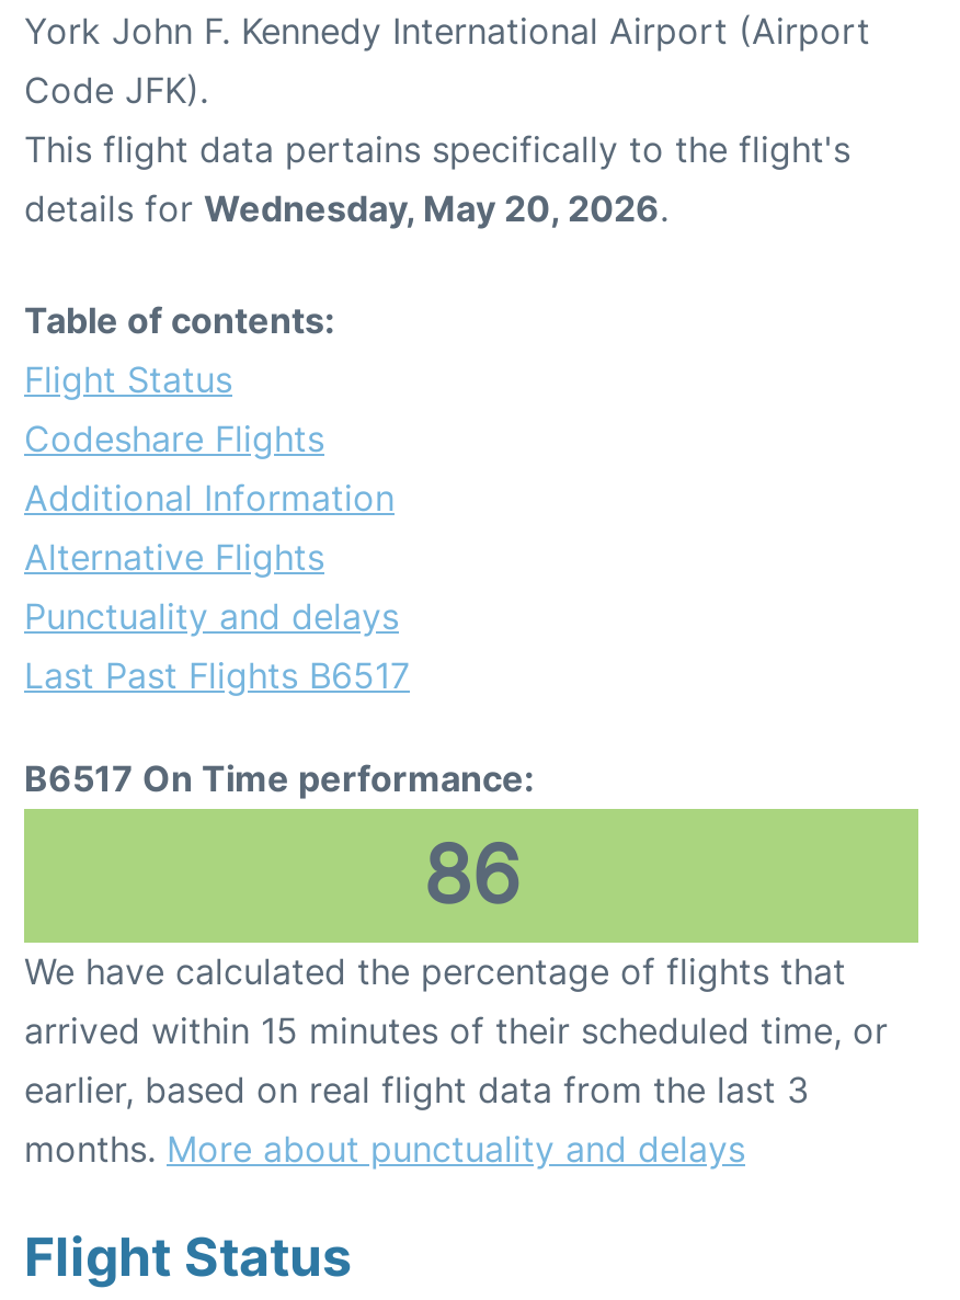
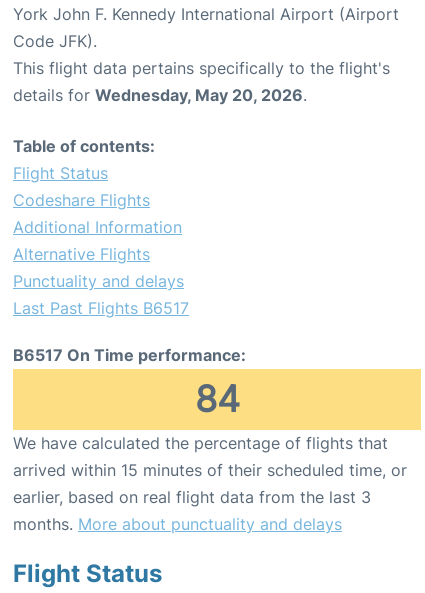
- 86
+ 84
